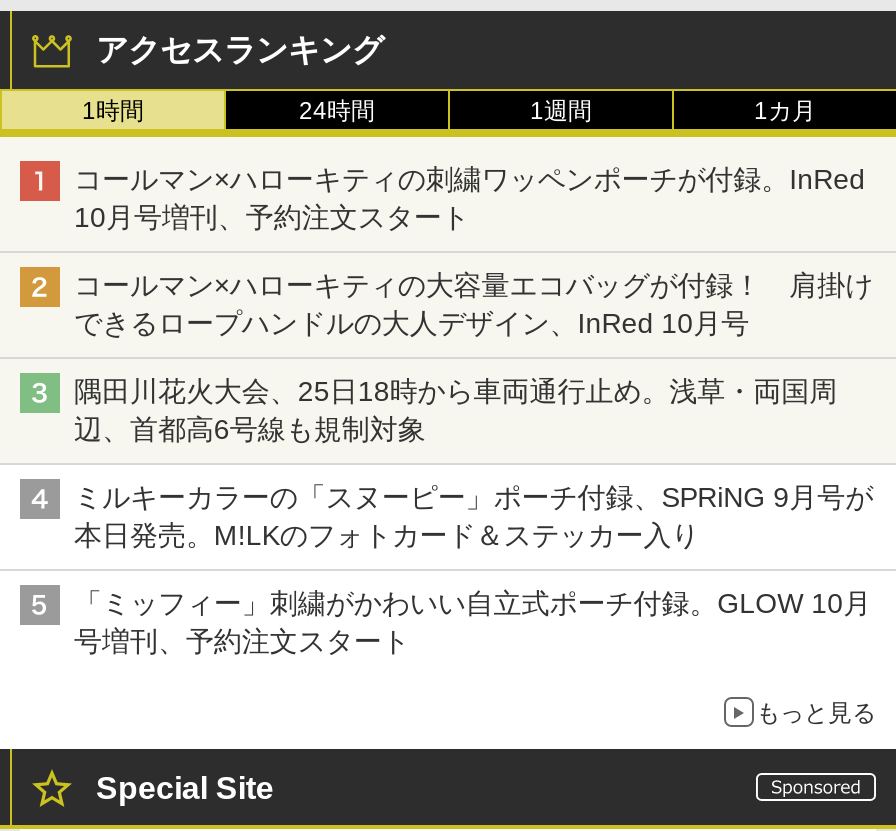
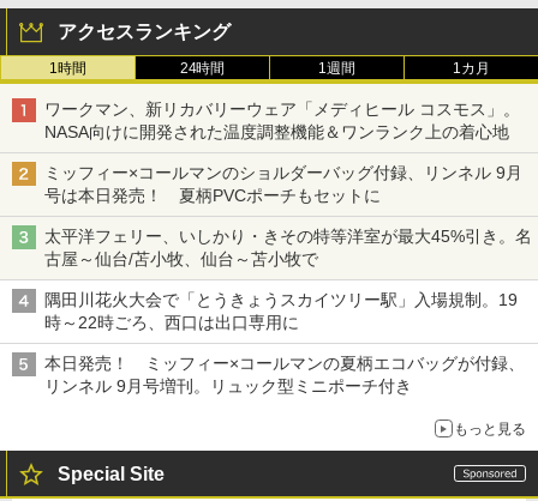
- コールマン×ハローキティの刺繍ワッペンポーチが付録。InRed
- 10月号増刊、予約注文スタート
+ ワークマン、新リカバリーウェア「メディヒール コスモス」。
+ NASA向けに開発された温度調整機能＆ワンランク上の着心地

- コールマン×ハローキティの大容量エコバッグが付録！ 肩掛け
- できるロープハンドルの大人デザイン、InRed 10月号
+ ミッフィー×コールマンのショルダーバッグ付録、リンネル 9月
+ 号は本日発売！ 夏柄PVCポーチもセットに

- 隅田川花火大会、25日18時から車両通行止め。浅草・両国周
- 辺、首都高6号線も規制対象
+ 太平洋フェリー、いしかり・きその特等洋室が最大45%引き。名
+ 古屋～仙台/苫小牧、仙台～苫小牧で

- ミルキーカラーの「スヌーピー」ポーチ付録、SPRiNG 9月号が
- 本日発売。M!LKのフォトカード＆ステッカー入り
+ 隅田川花火大会で「とうきょうスカイツリー駅」入場規制。19
+ 時～22時ごろ、西口は出口専用に

- 「ミッフィー」刺繍がかわいい自立式ポーチ付録。GLOW 10月
- 号増刊、予約注文スタート
+ 本日発売！ ミッフィー×コールマンの夏柄エコバッグが付録、
+ リンネル 9月号増刊。リュック型ミニポーチ付き
